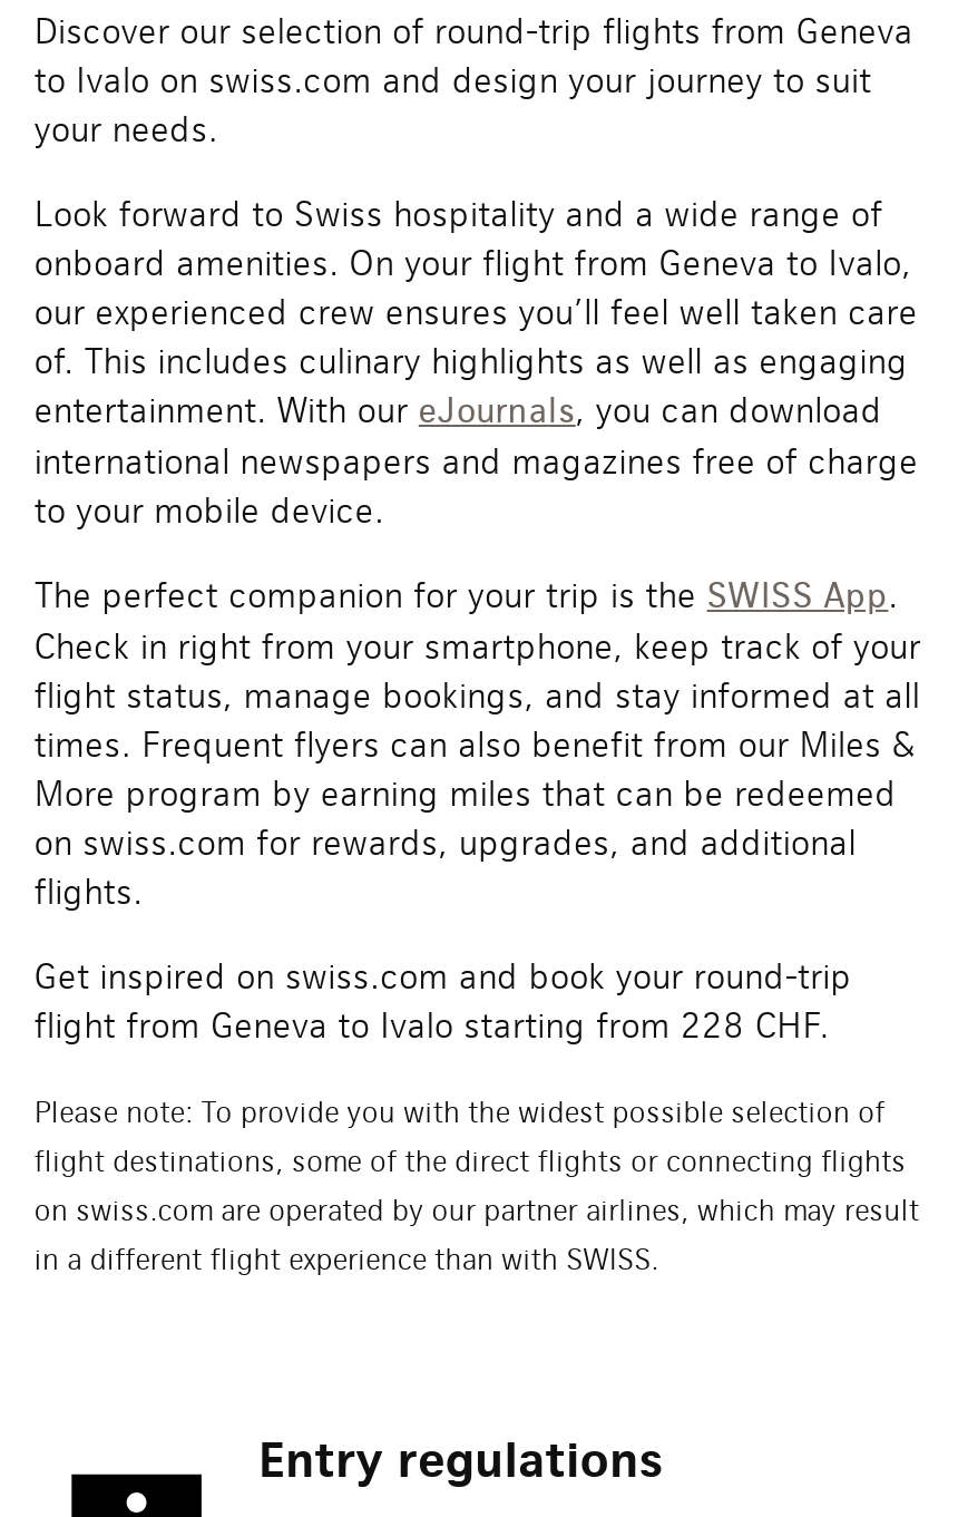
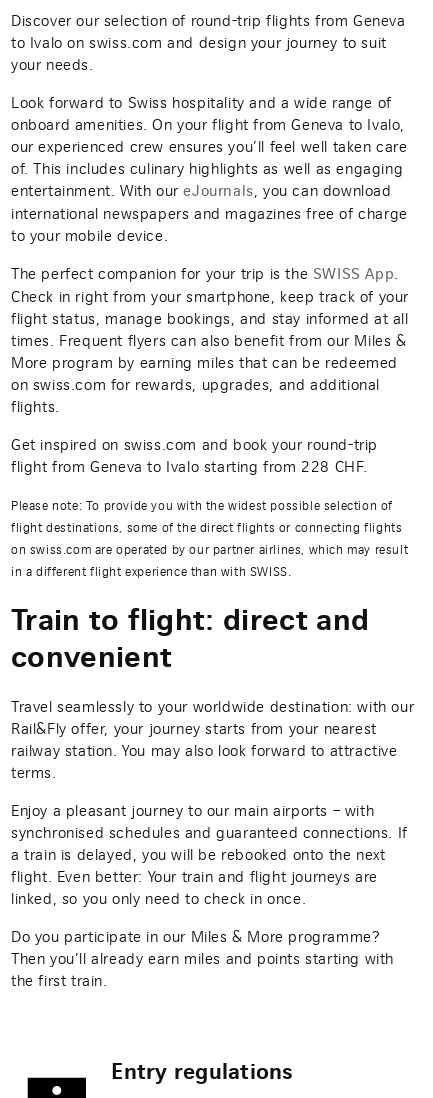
+ Train to flight: direct and
+ convenient
+ Travel seamlessly to your worldwide destination: with our
+ Rail&Fly offer, your journey starts from your nearest
+ railway station. You may also look forward to attractive
+ terms.
+ Enjoy a pleasant journey to our main airports – with
+ synchronised schedules and guaranteed connections. If
+ a train is delayed, you will be rebooked onto the next
+ flight. Even better: Your train and flight journeys are
+ linked, so you only need to check in once.
+ Do you participate in our Miles & More programme?
+ Then you’ll already earn miles and points starting with
+ the first train.
